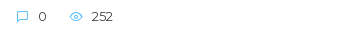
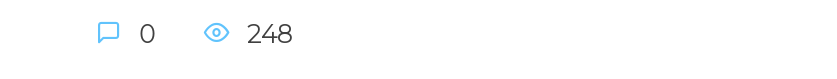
- 252
+ 248
